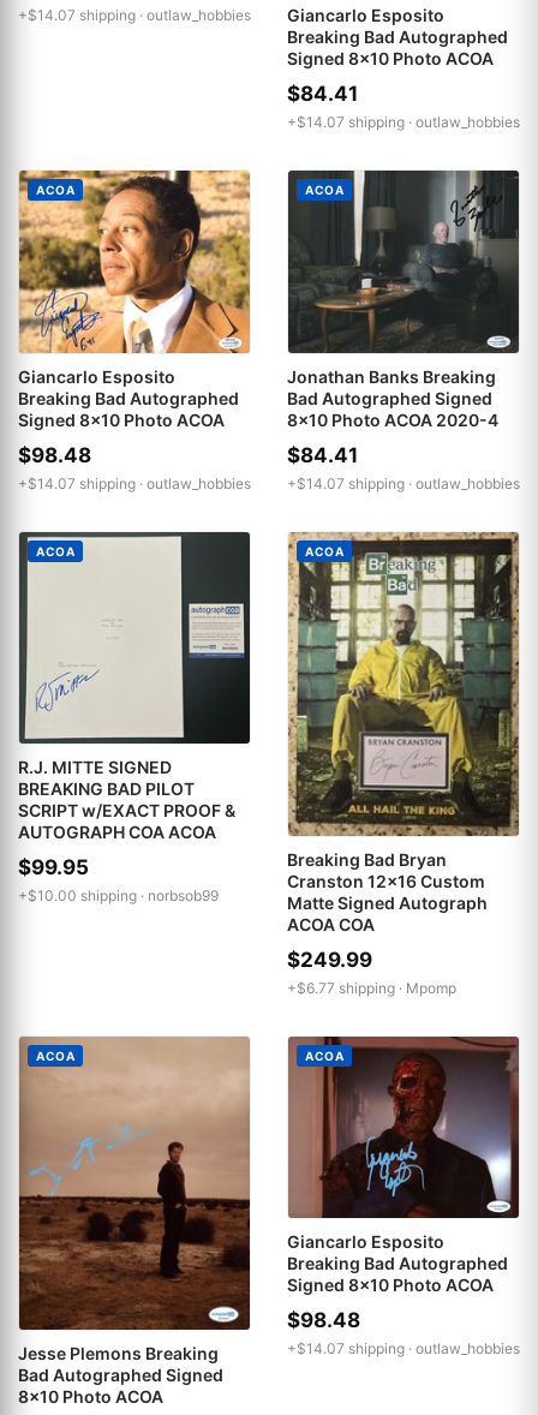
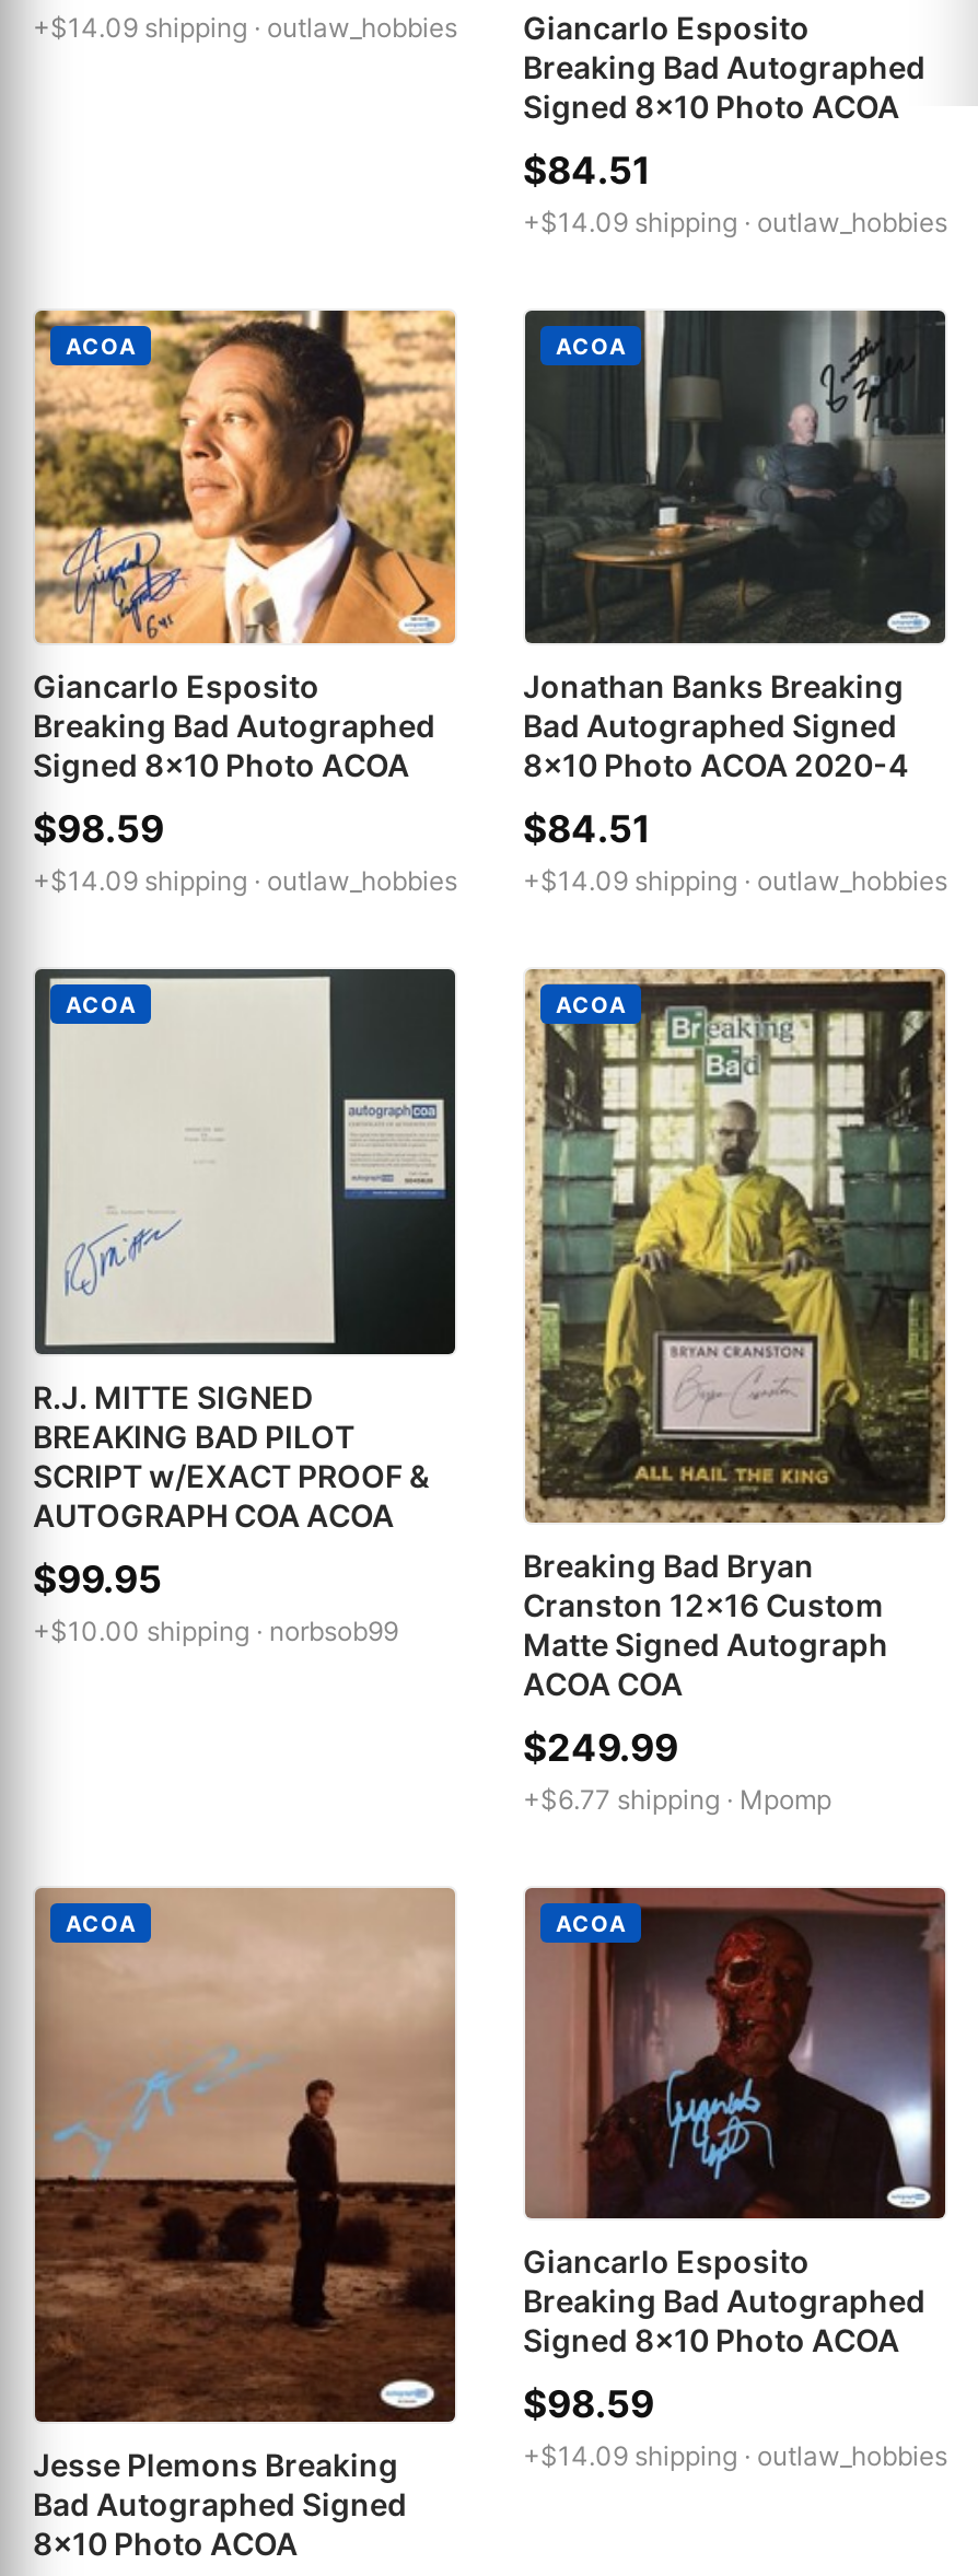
- +$14.07 shipping · outlaw_hobbies
+ +$14.09 shipping · outlaw_hobbies

- $84.41
+ $84.51

- +$14.07 shipping · outlaw_hobbies
+ +$14.09 shipping · outlaw_hobbies

- $98.48
+ $98.59

- $84.41
+ $84.51

- +$14.07 shipping · outlaw_hobbies
+ +$14.09 shipping · outlaw_hobbies

- +$14.07 shipping · outlaw_hobbies
+ +$14.09 shipping · outlaw_hobbies

- $98.48
+ $98.59

- +$14.07 shipping · outlaw_hobbies
+ +$14.09 shipping · outlaw_hobbies
